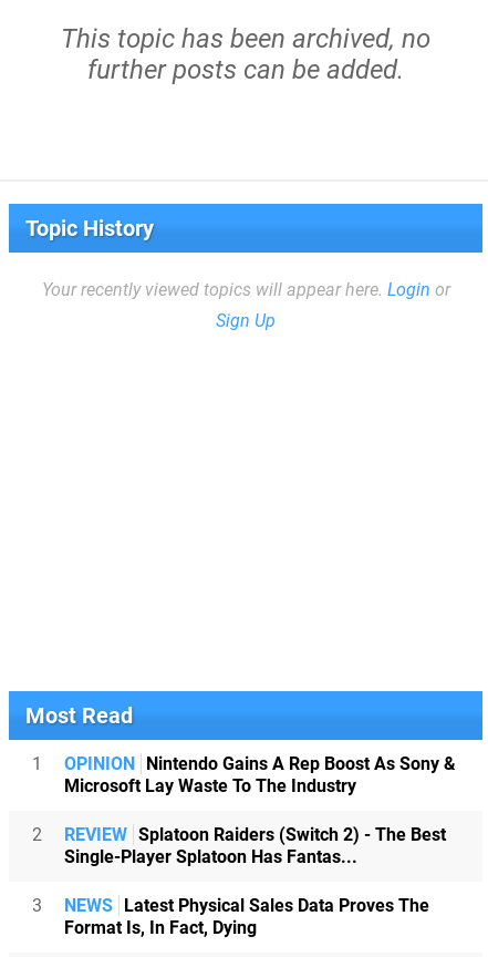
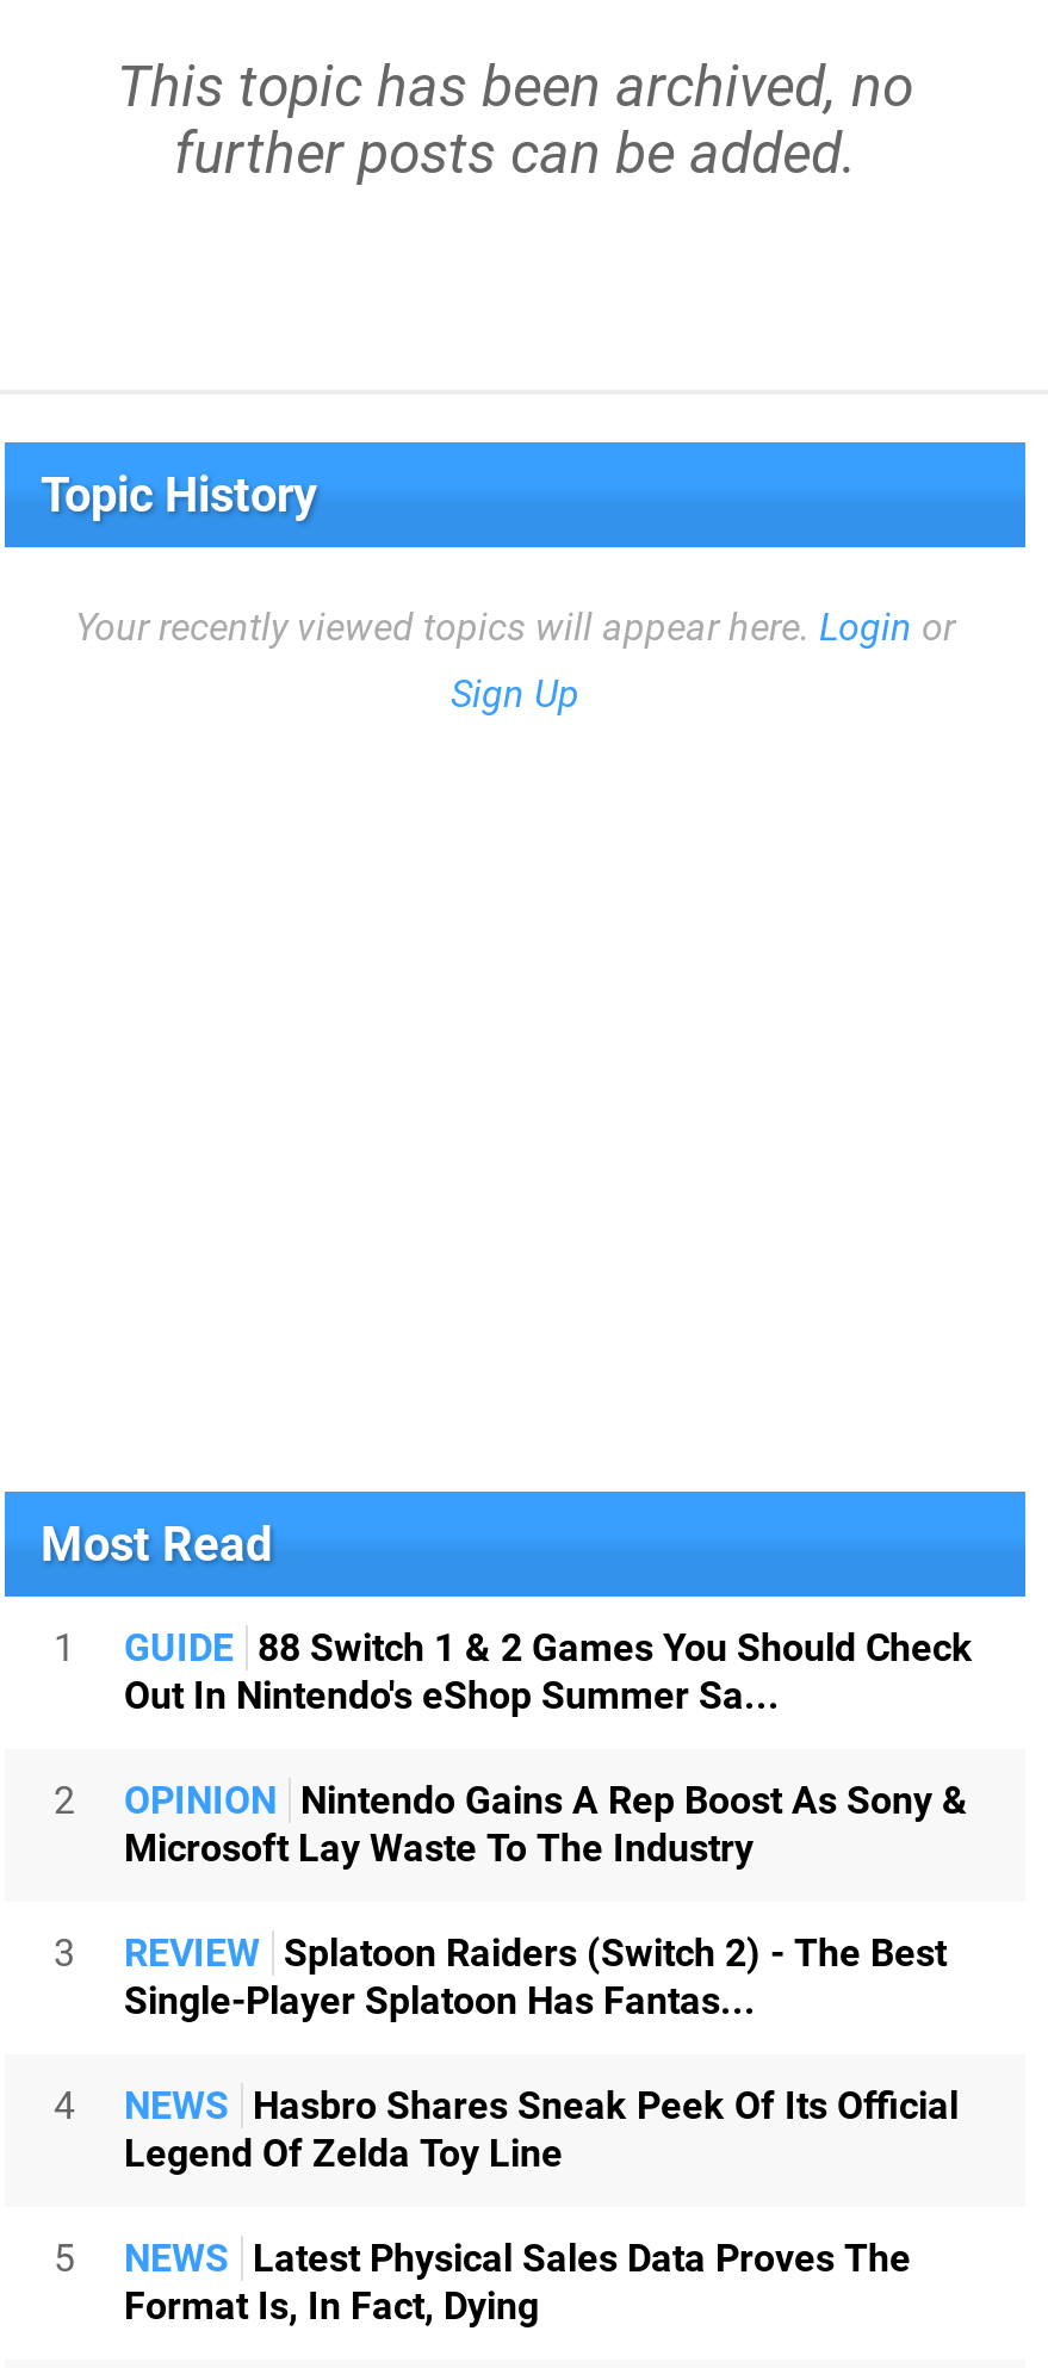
+ GUIDE 88 Switch 1 & 2 Games You Should Check
+ Out In Nintendo's eShop Summer Sa...
+ 2

- 2 REVIEW Splatoon Raiders (Switch 2) - The Best
+ 3 REVIEW Splatoon Raiders (Switch 2) - The Best

- 3
+ 4
+ NEWS Hasbro Shares Sneak Peek Of Its Official
+ Legend Of Zelda Toy Line
+ 5
